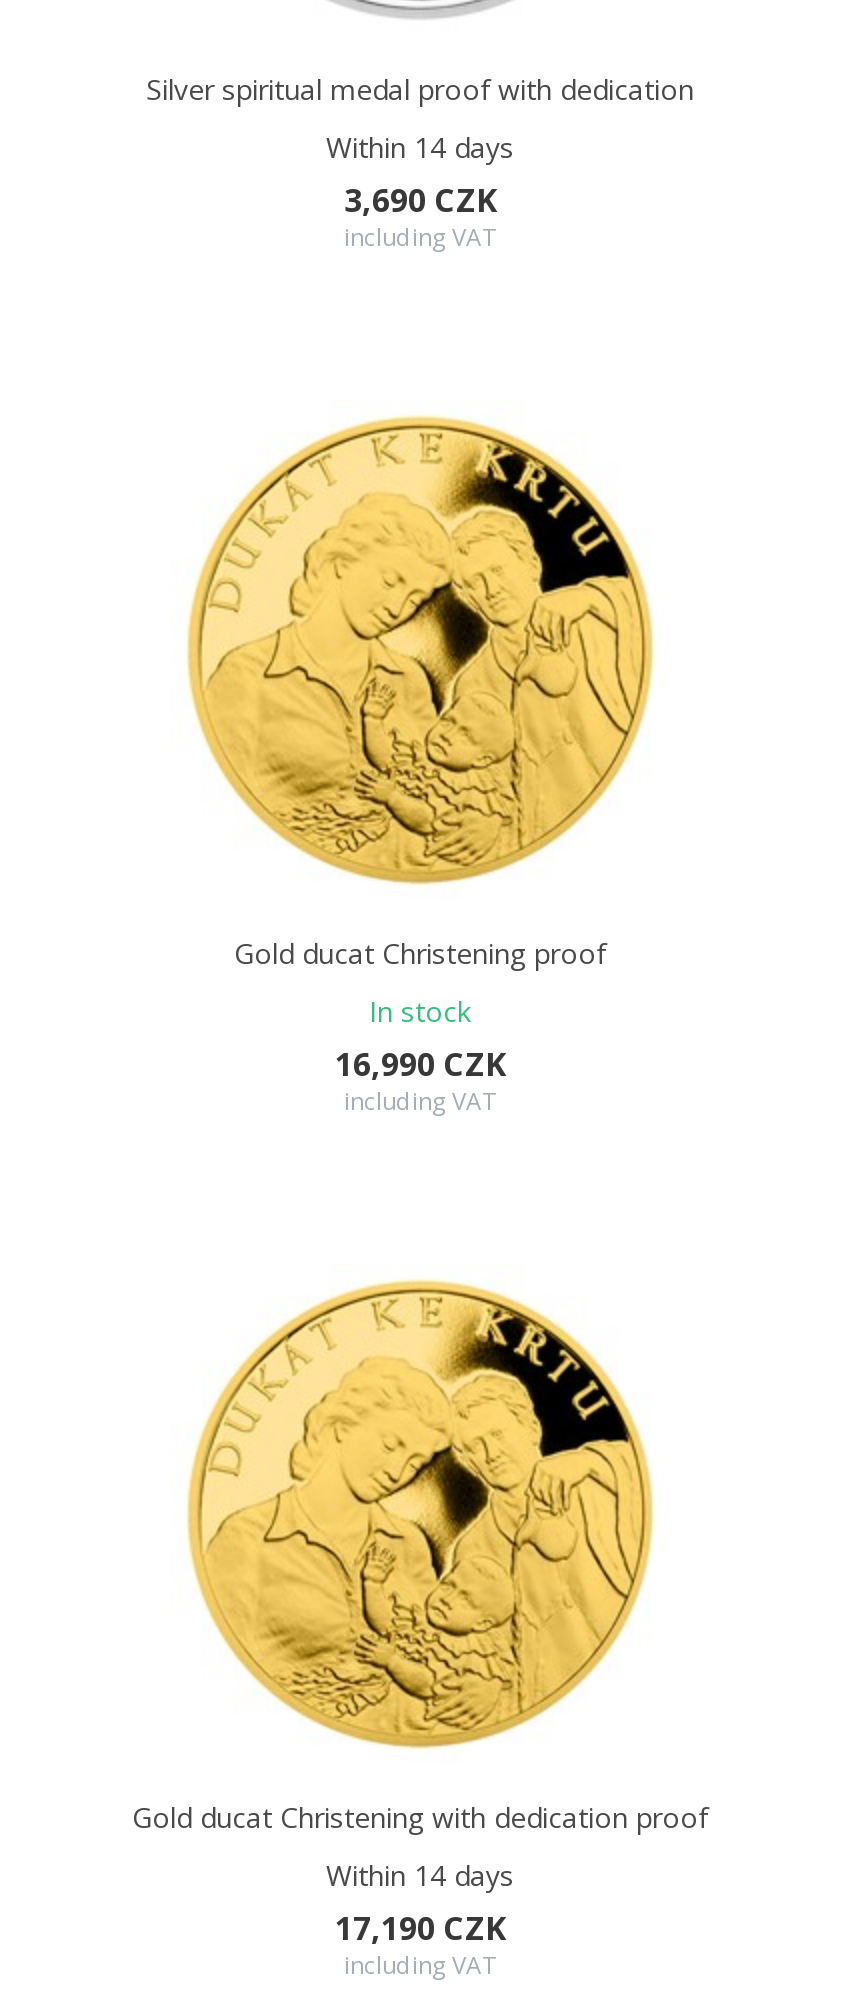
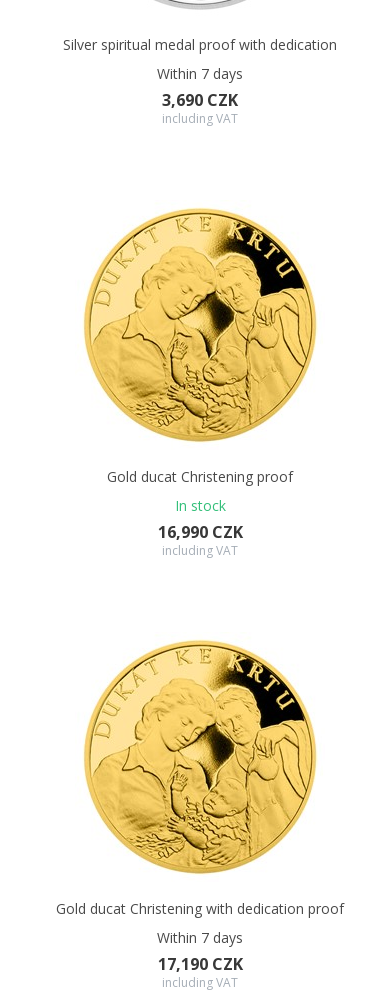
- Within 14 days
+ Within 7 days

- Within 14 days
+ Within 7 days
